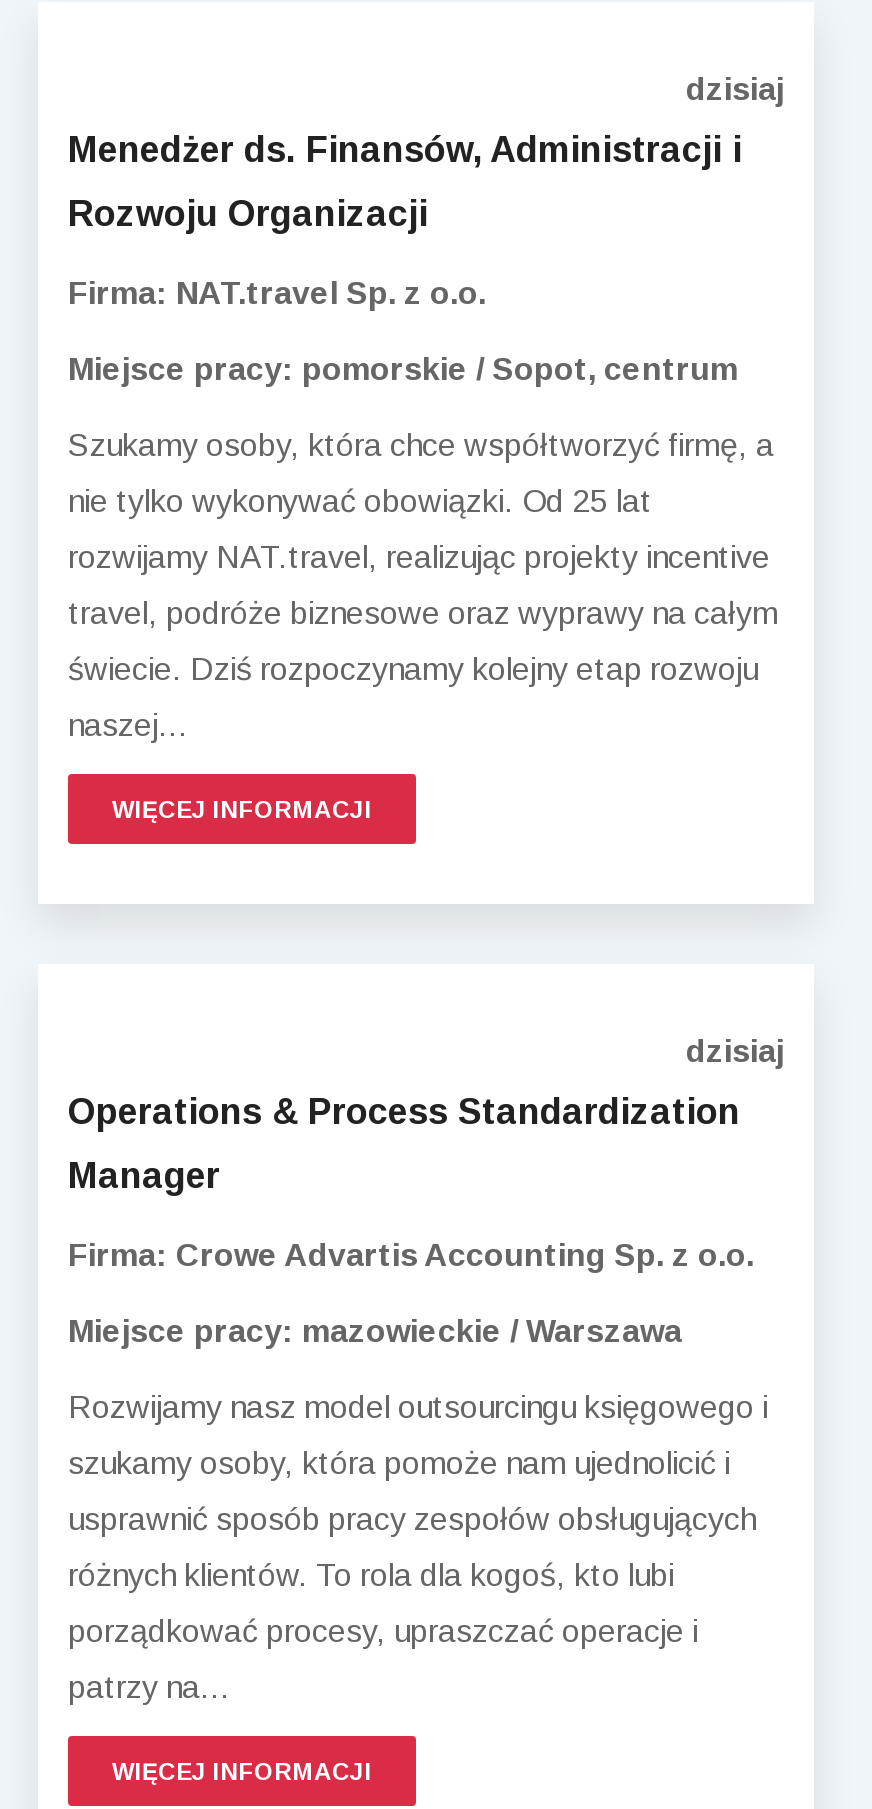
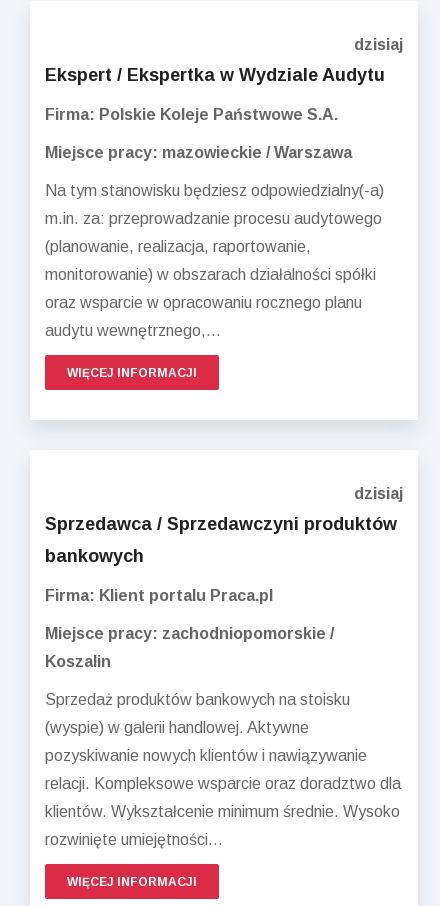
- Menedżer ds. Finansów, Administracji i
- Rozwoju Organizacji
- Firma: NAT.travel Sp. z o.o.
- Miejsce pracy: pomorskie / Sopot, centrum
- Szukamy osoby, która chce współtworzyć firmę, a
- nie tylko wykonywać obowiązki. Od 25 lat
- rozwijamy NAT.travel, realizując projekty incentive
- travel, podróże biznesowe oraz wyprawy na całym
- świecie. Dziś rozpoczynamy kolejny etap rozwoju
- naszej...
+ Ekspert / Ekspertka w Wydziale Audytu
+ Firma: Polskie Koleje Państwowe S.A.
+ Na tym stanowisku będziesz odpowiedzialny(-a)
+ m.in. za: przeprowadzanie procesu audytowego
+ (planowanie, realizacja, raportowanie,
+ monitorowanie) w obszarach działalności spółki
+ oraz wsparcie w opracowaniu rocznego planu
+ audytu wewnętrznego,...

moved up: WIĘCEJ INFORMACJI | dzisiaj

- Operations & Process Standardization
- Manager
- Firma: Crowe Advartis Accounting Sp. z o.o.
- Rozwijamy nasz model outsourcingu księgowego i
- szukamy osoby, która pomoże nam ujednolicić i
- usprawnić sposób pracy zespołów obsługujących
- różnych klientów. To rola dla kogoś, kto lubi
- porządkować procesy, upraszczać operacje i
- patrzy na...
+ Sprzedawca / Sprzedawczyni produktów
+ bankowych
+ Firma: Klient portalu Praca.pl
+ Miejsce pracy: zachodniopomorskie /
+ Koszalin
+ Sprzedaż produktów bankowych na stoisku
+ (wyspie) w galerii handlowej. Aktywne
+ pozyskiwanie nowych klientów i nawiązywanie
+ relacji. Kompleksowe wsparcie oraz doradztwo dla
+ klientów. Wykształcenie minimum średnie. Wysoko
+ rozwinięte umiejętności...

moved up: Miejsce pracy: mazowieckie / Warszawa
